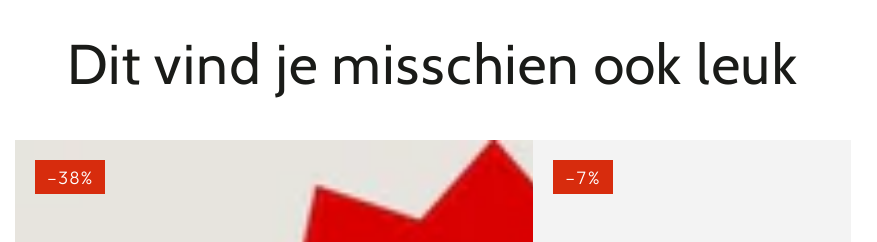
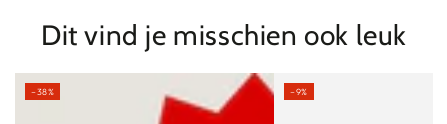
- –7%
+ –9%
